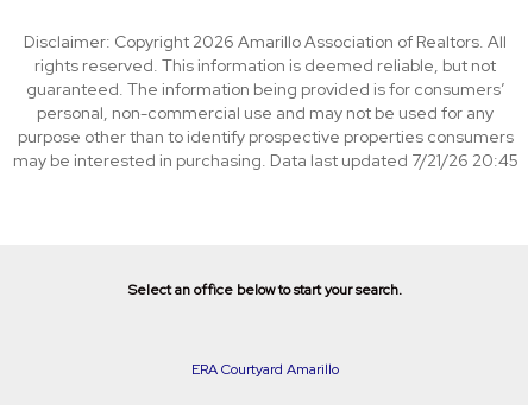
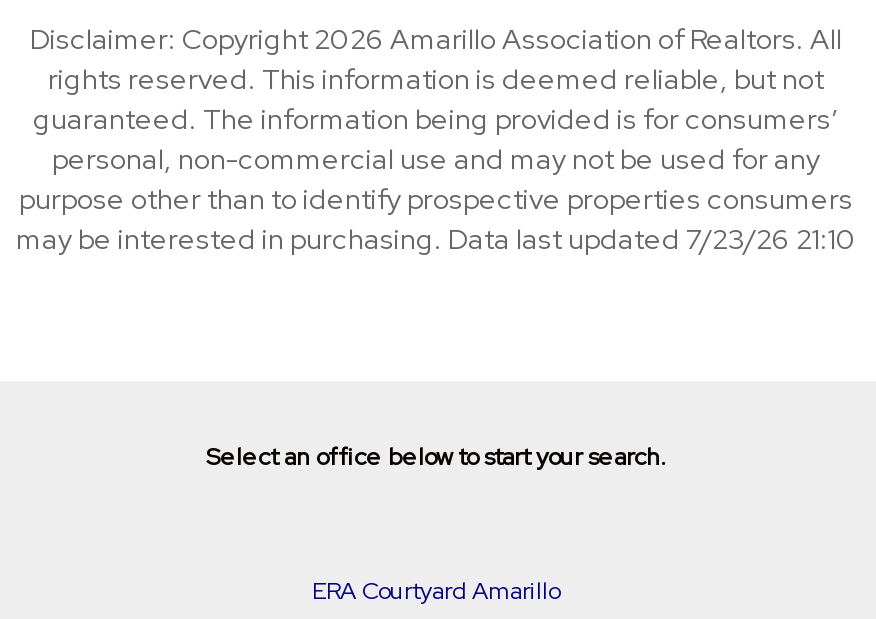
- may be interested in purchasing. Data last updated 7/21/26 20:45
+ may be interested in purchasing. Data last updated 7/23/26 21:10
